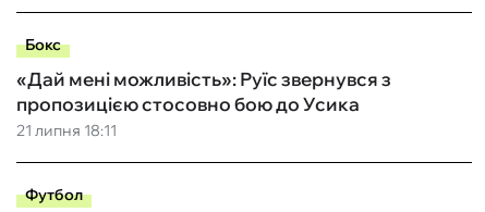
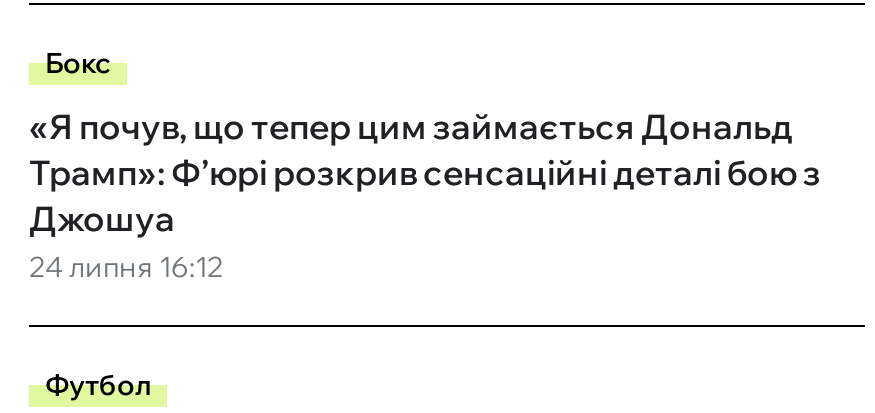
- «Дай мені можливість»: Руїс звернувся з
- пропозицією стосовно бою до Усика
+ «Я почув, що тепер цим займається Дональд
+ Трамп»: Ф’юрі розкрив сенсаційні деталі бою з
+ Джошуа

- 21 липня 18:11
+ 24 липня 16:12
